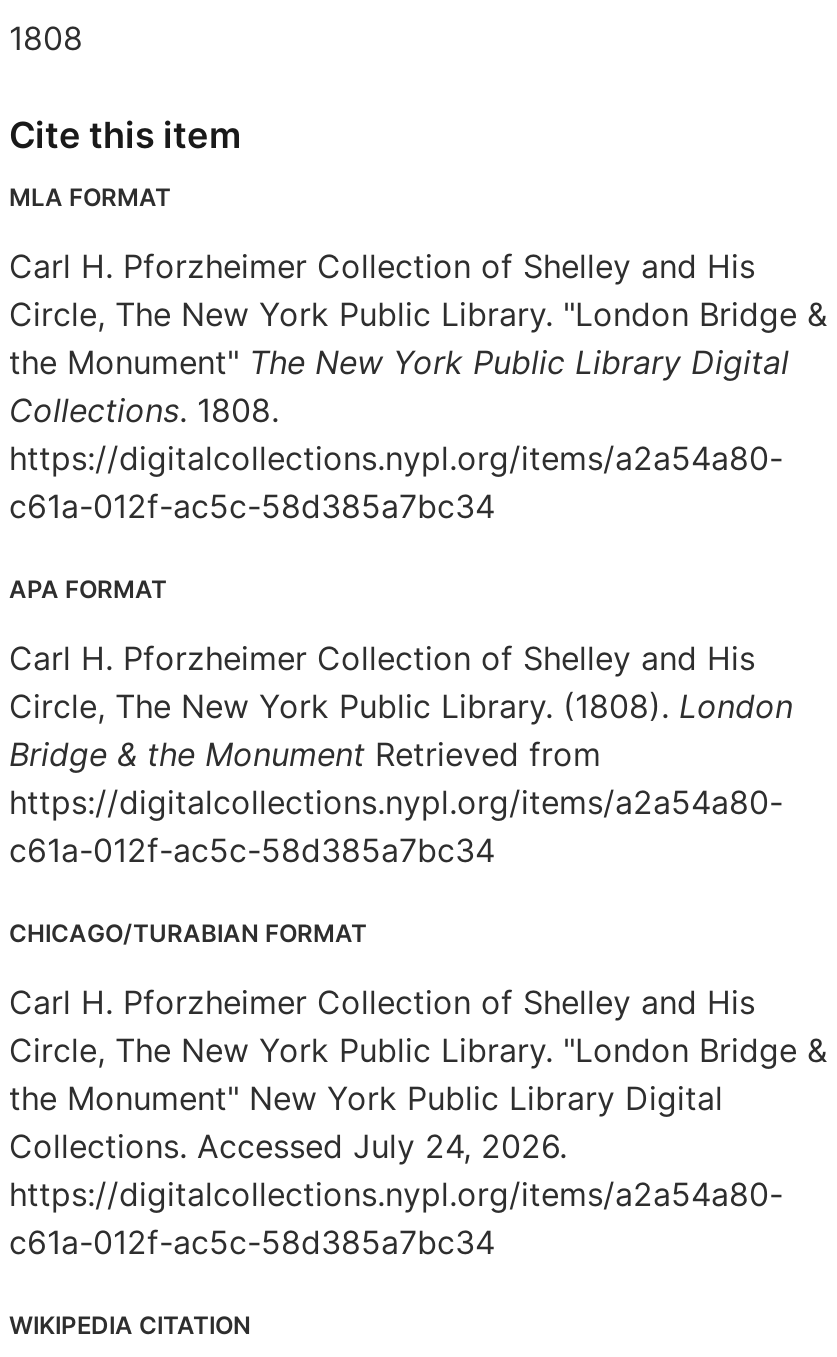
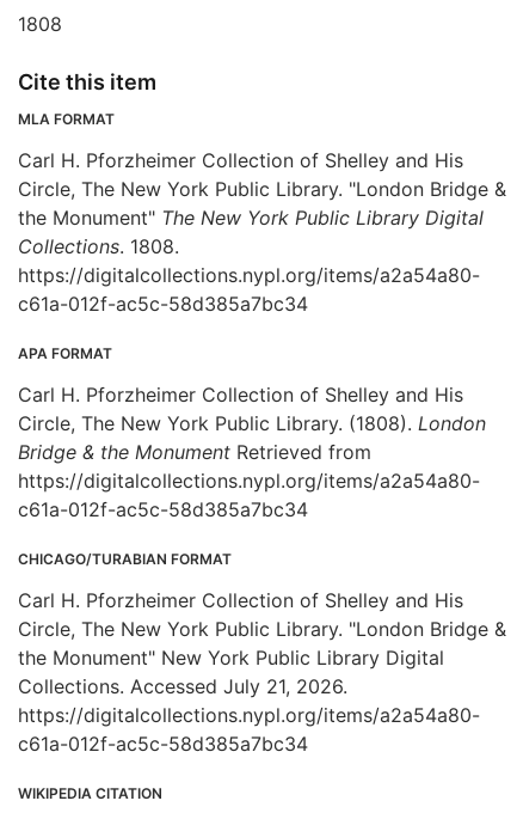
- Collections. Accessed July 24, 2026.
+ Collections. Accessed July 21, 2026.
